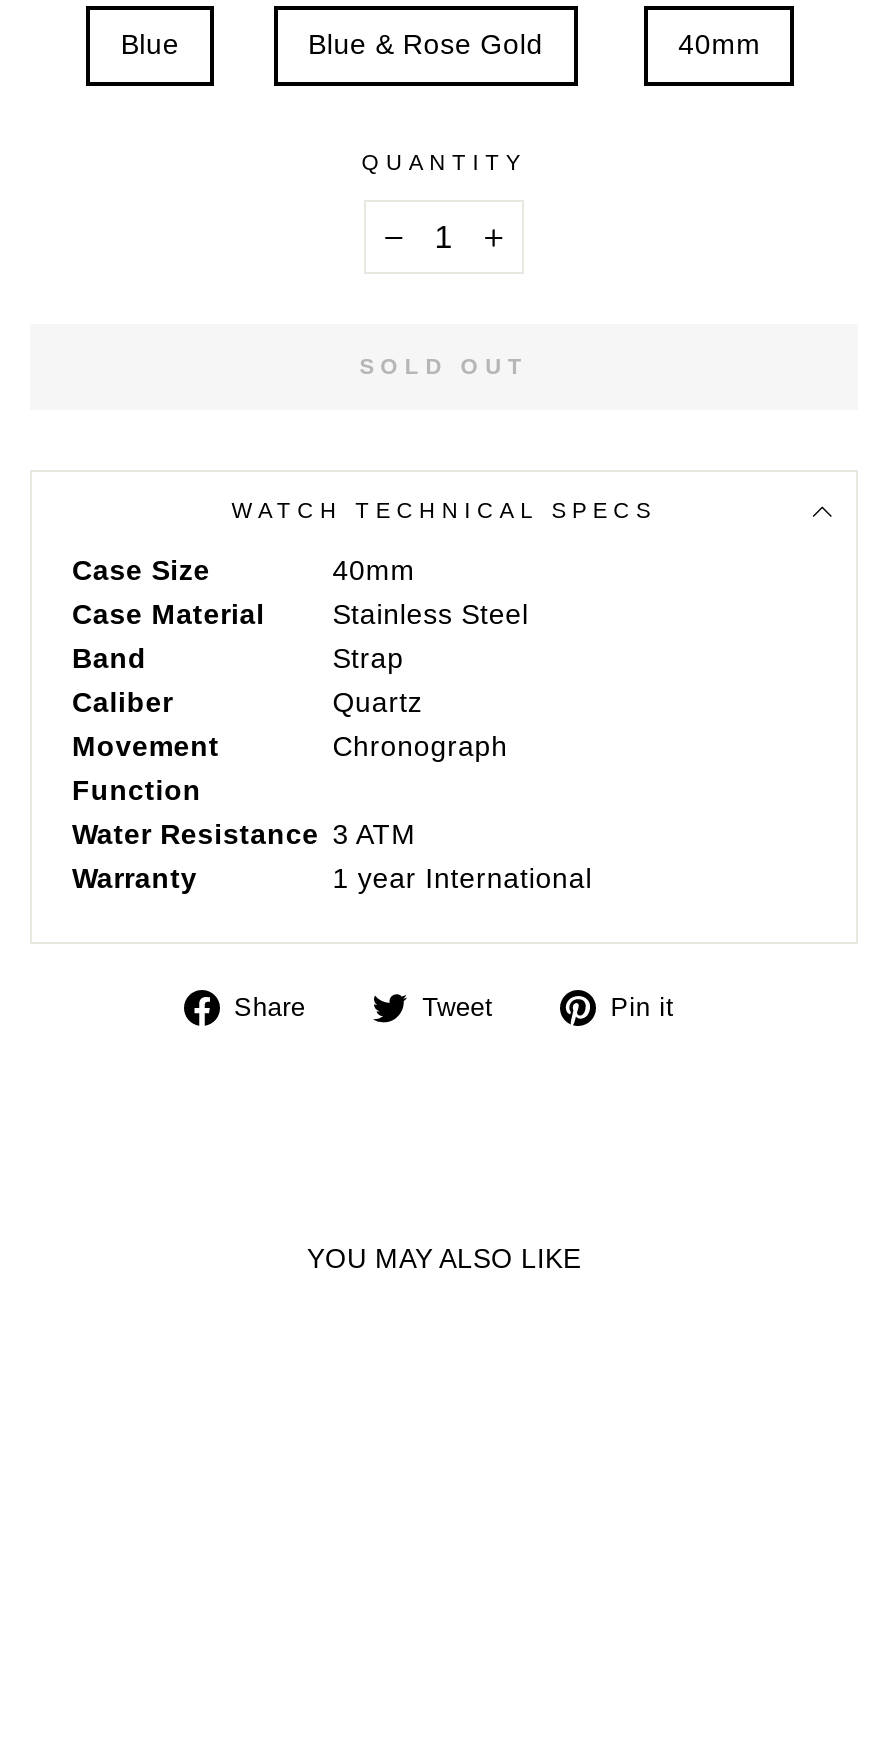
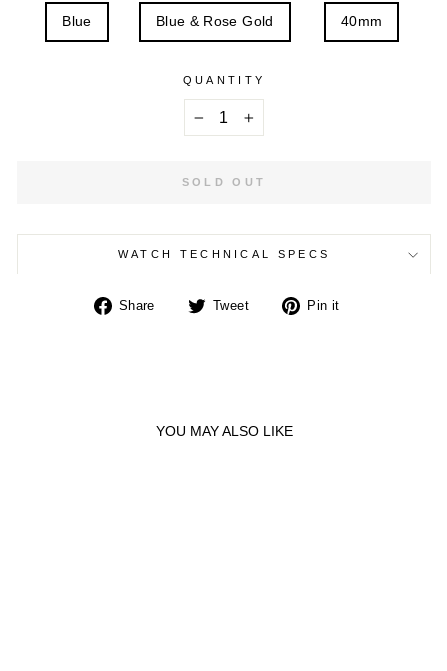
- Case Size
- 40mm
- Case Material
- Stainless Steel
- Band
- Strap
- Caliber
- Quartz
- Movement
- Function

- Chronograph
- Water Resistance 3 ATM
- Warranty
- 1 year International
